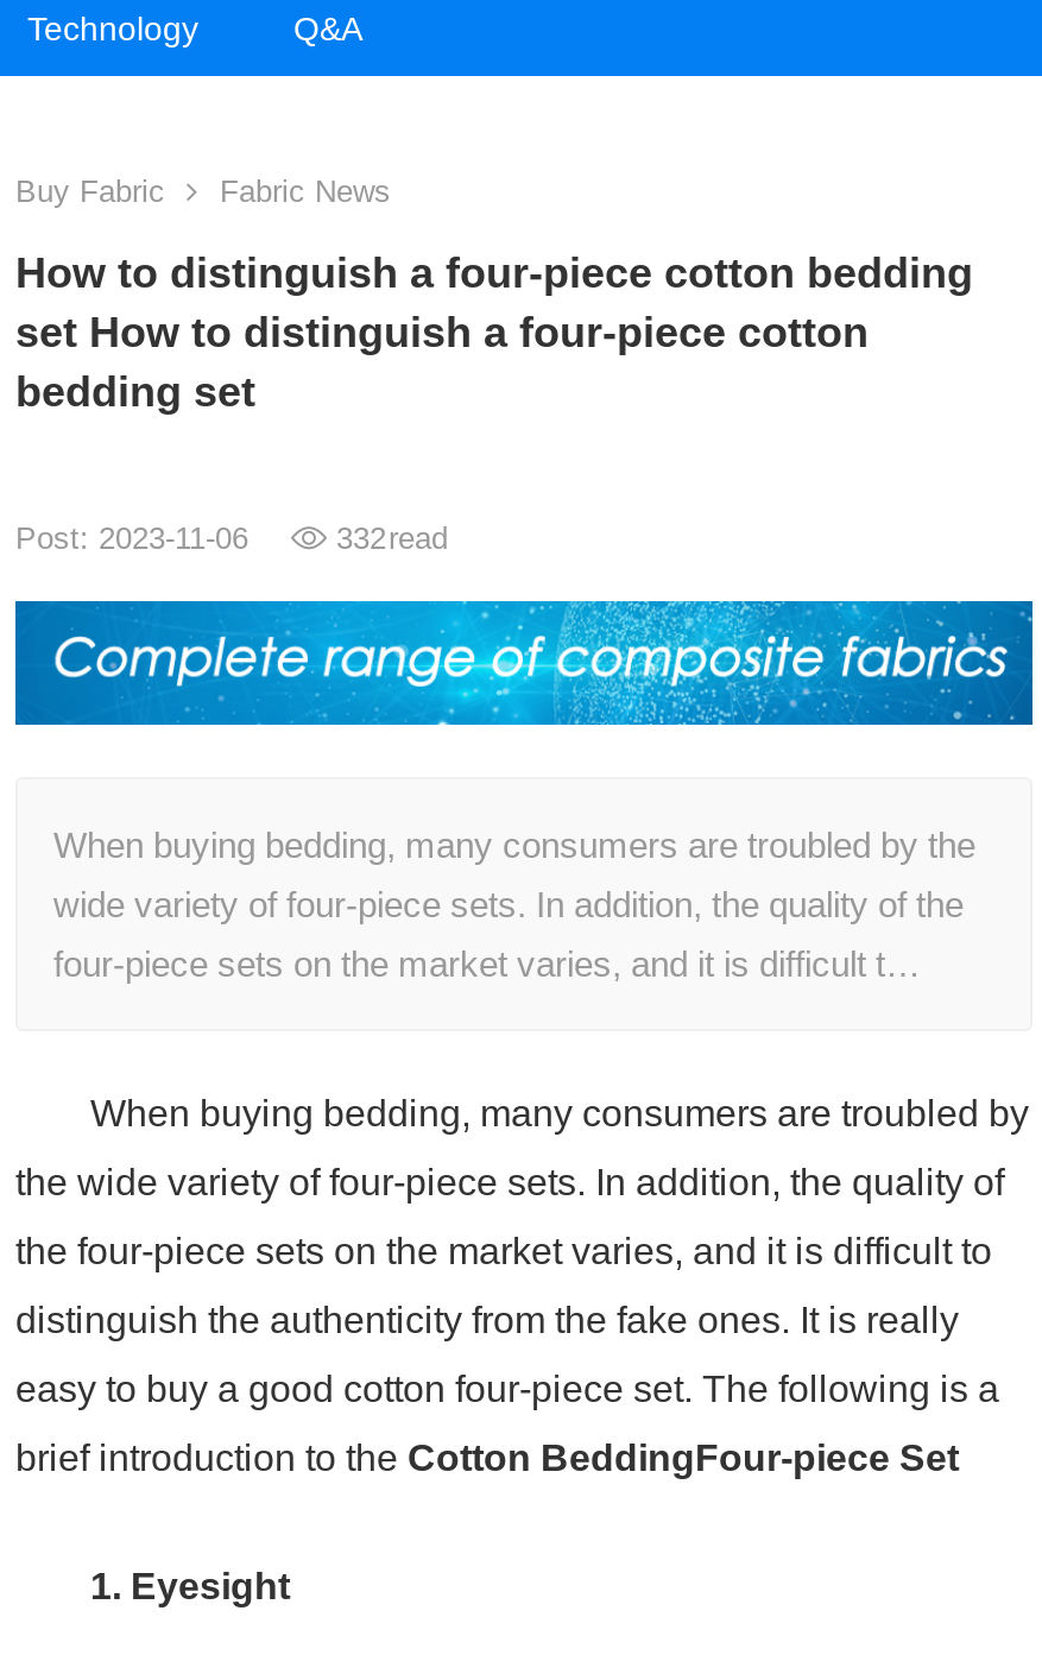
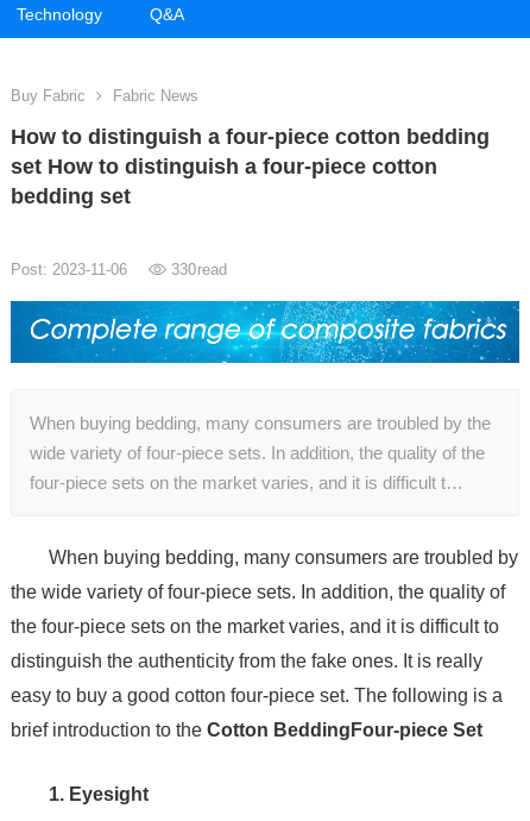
- Post: 2023-11-06 332read
+ Post: 2023-11-06 330read
